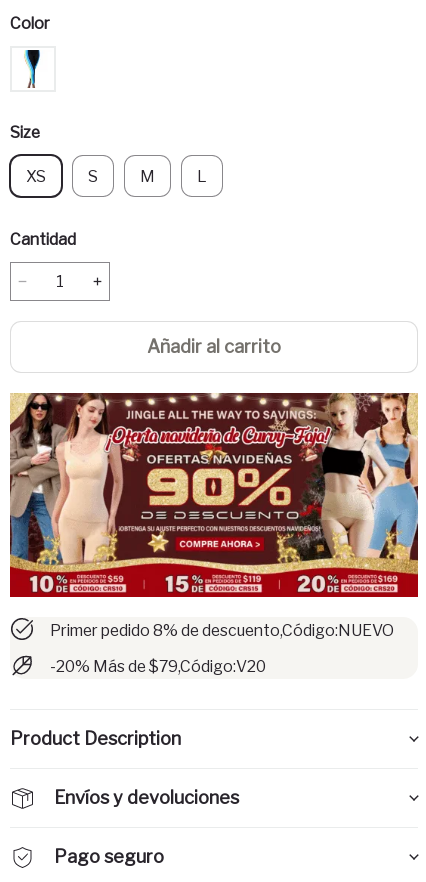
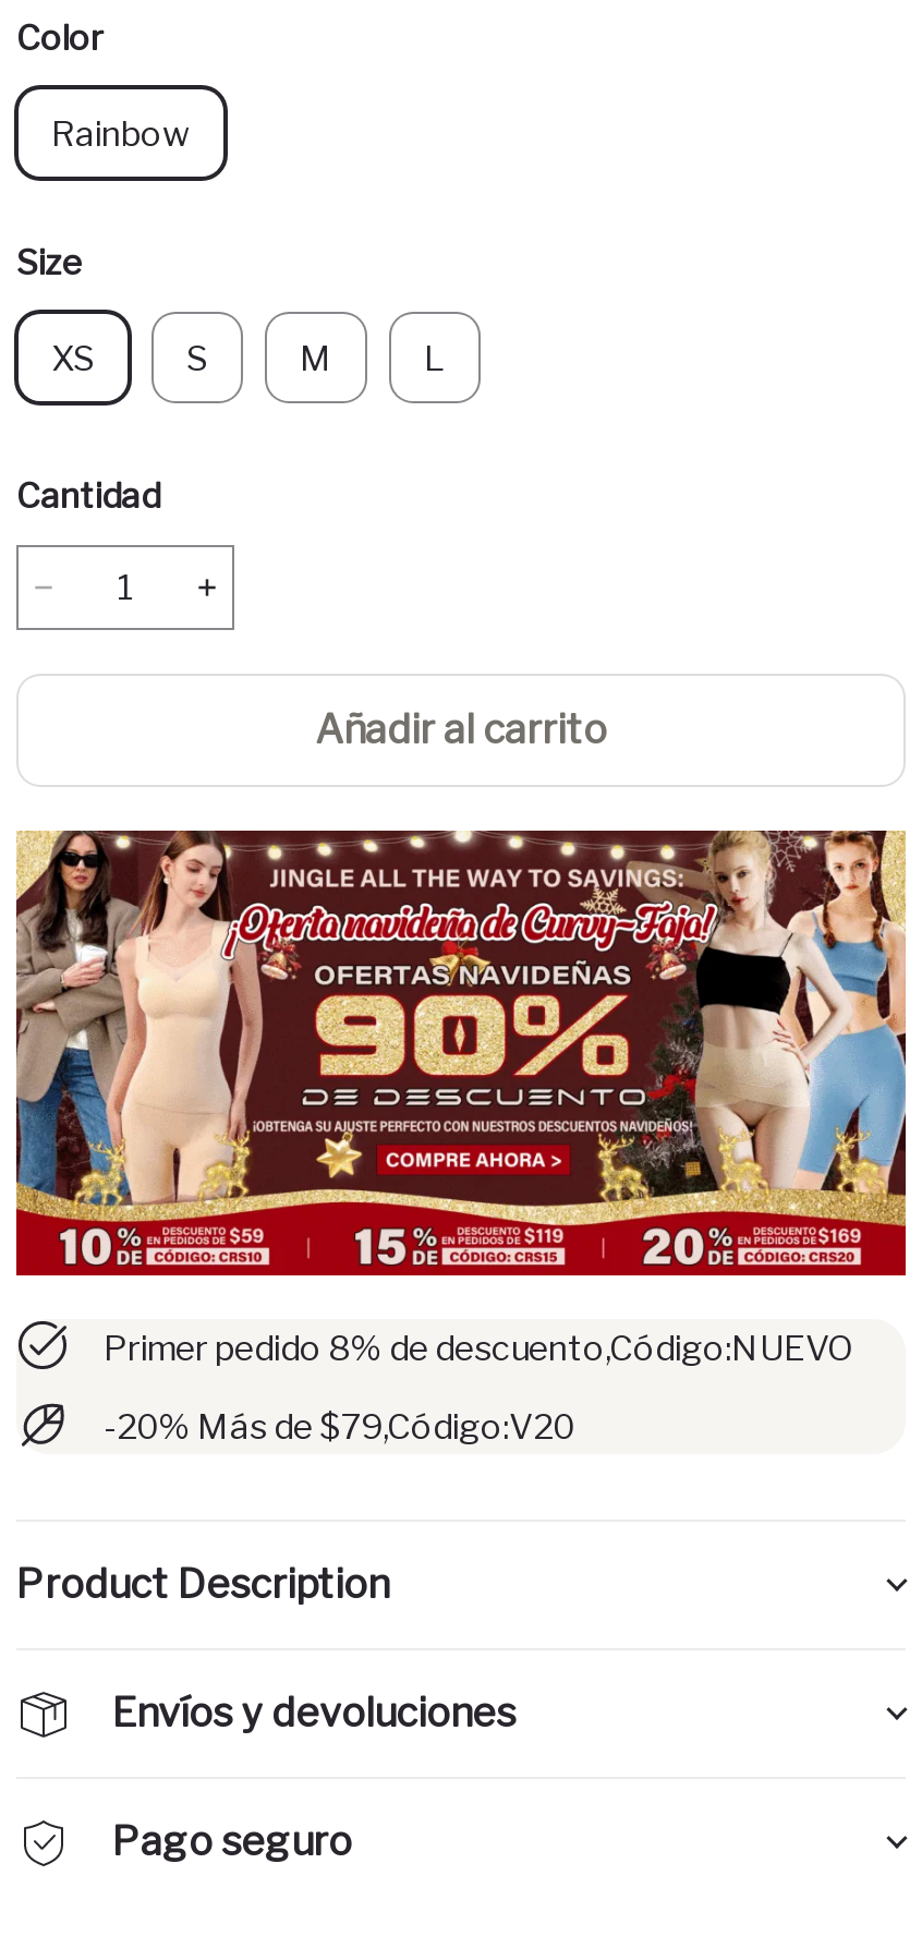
+ Rainbow
